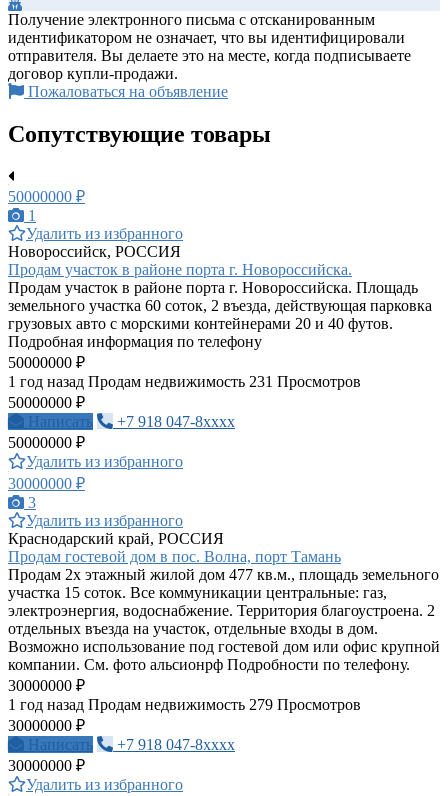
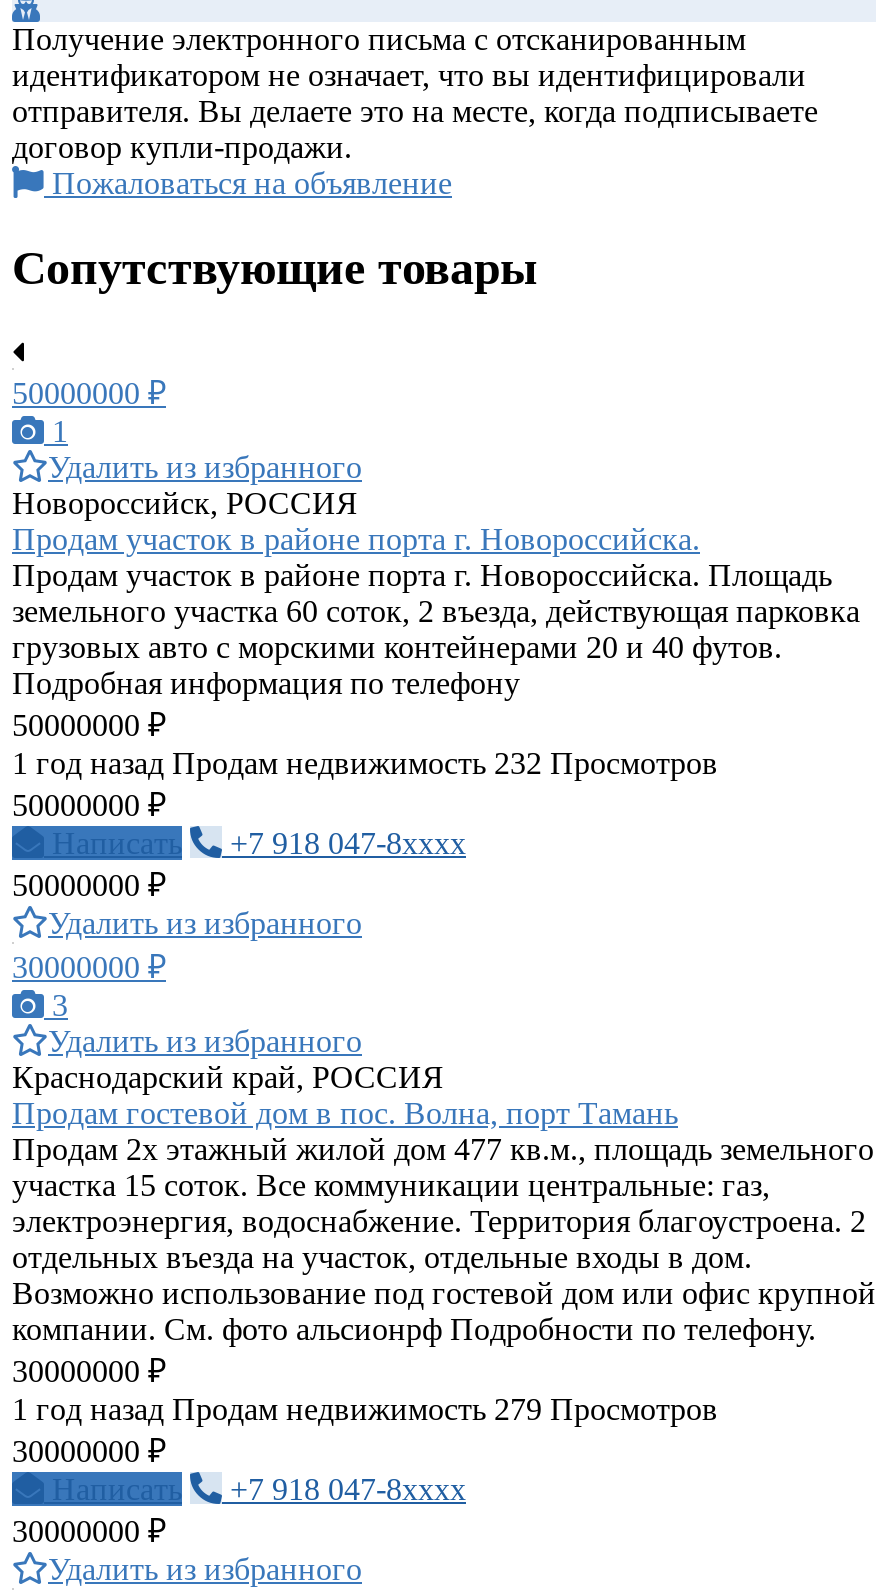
- 1 год назад Продам недвижимость 231 Просмотров
+ 1 год назад Продам недвижимость 232 Просмотров
